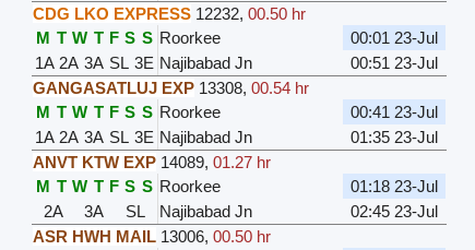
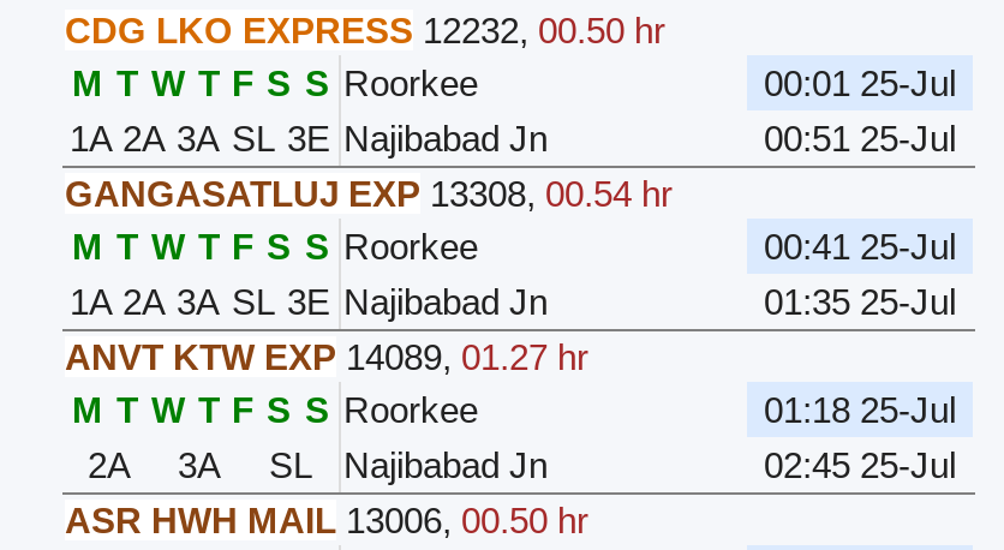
- 00:01 23-Jul
+ 00:01 25-Jul

- 00:51 23-Jul
+ 00:51 25-Jul

- 00:41 23-Jul
+ 00:41 25-Jul

- 01:35 23-Jul
+ 01:35 25-Jul

- 01:18 23-Jul
+ 01:18 25-Jul

- 02:45 23-Jul
+ 02:45 25-Jul
